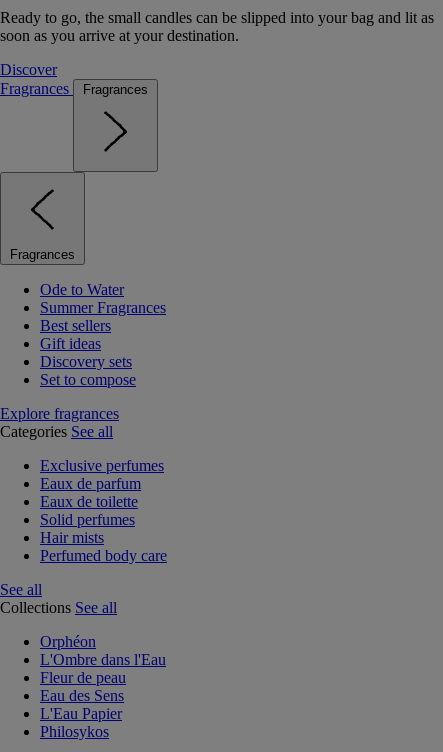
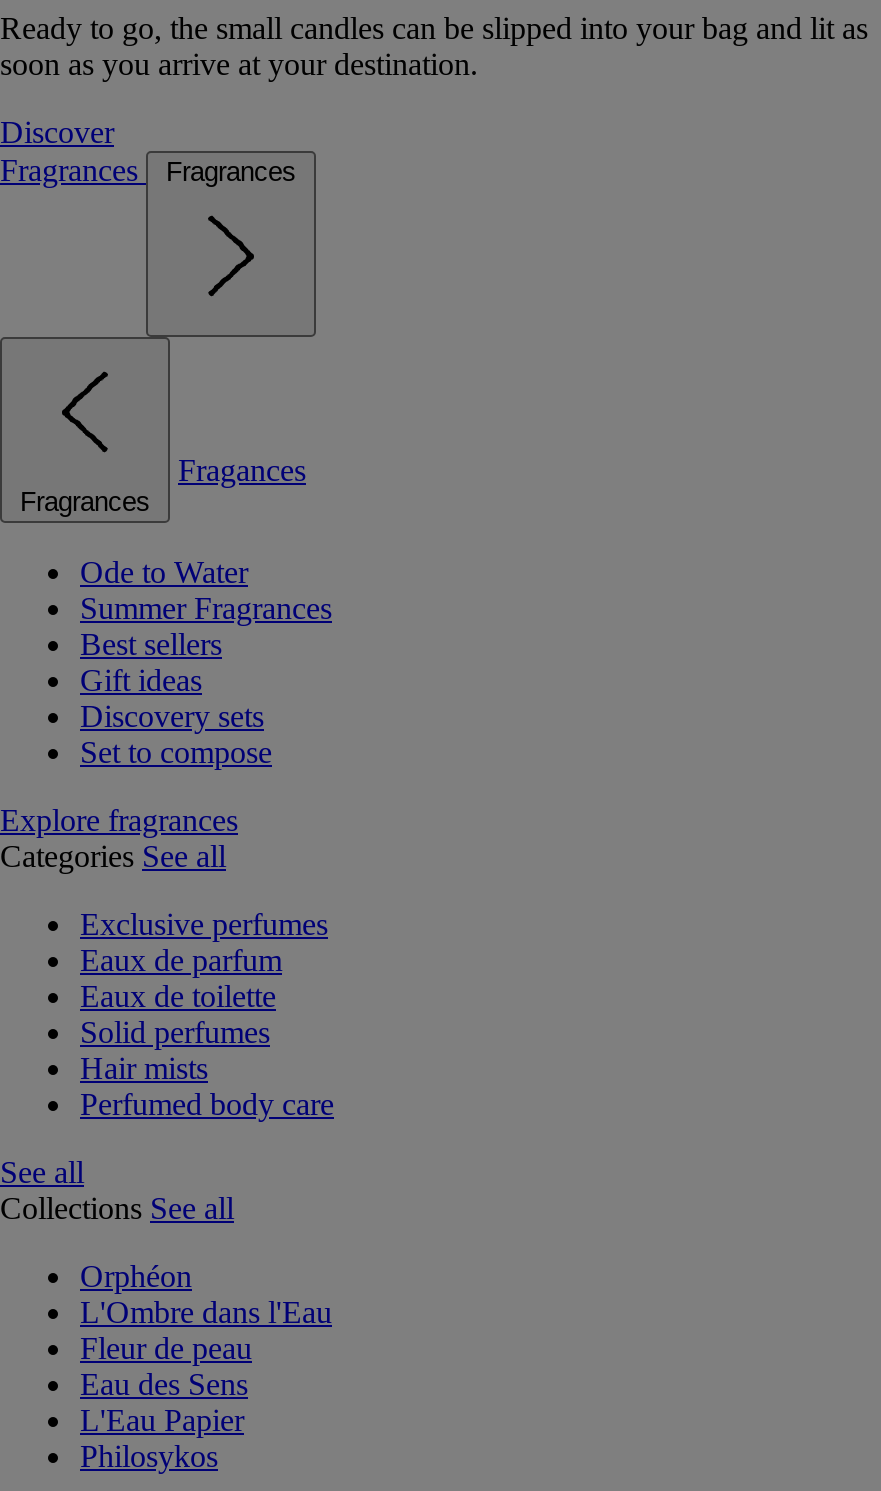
+ Fragances
